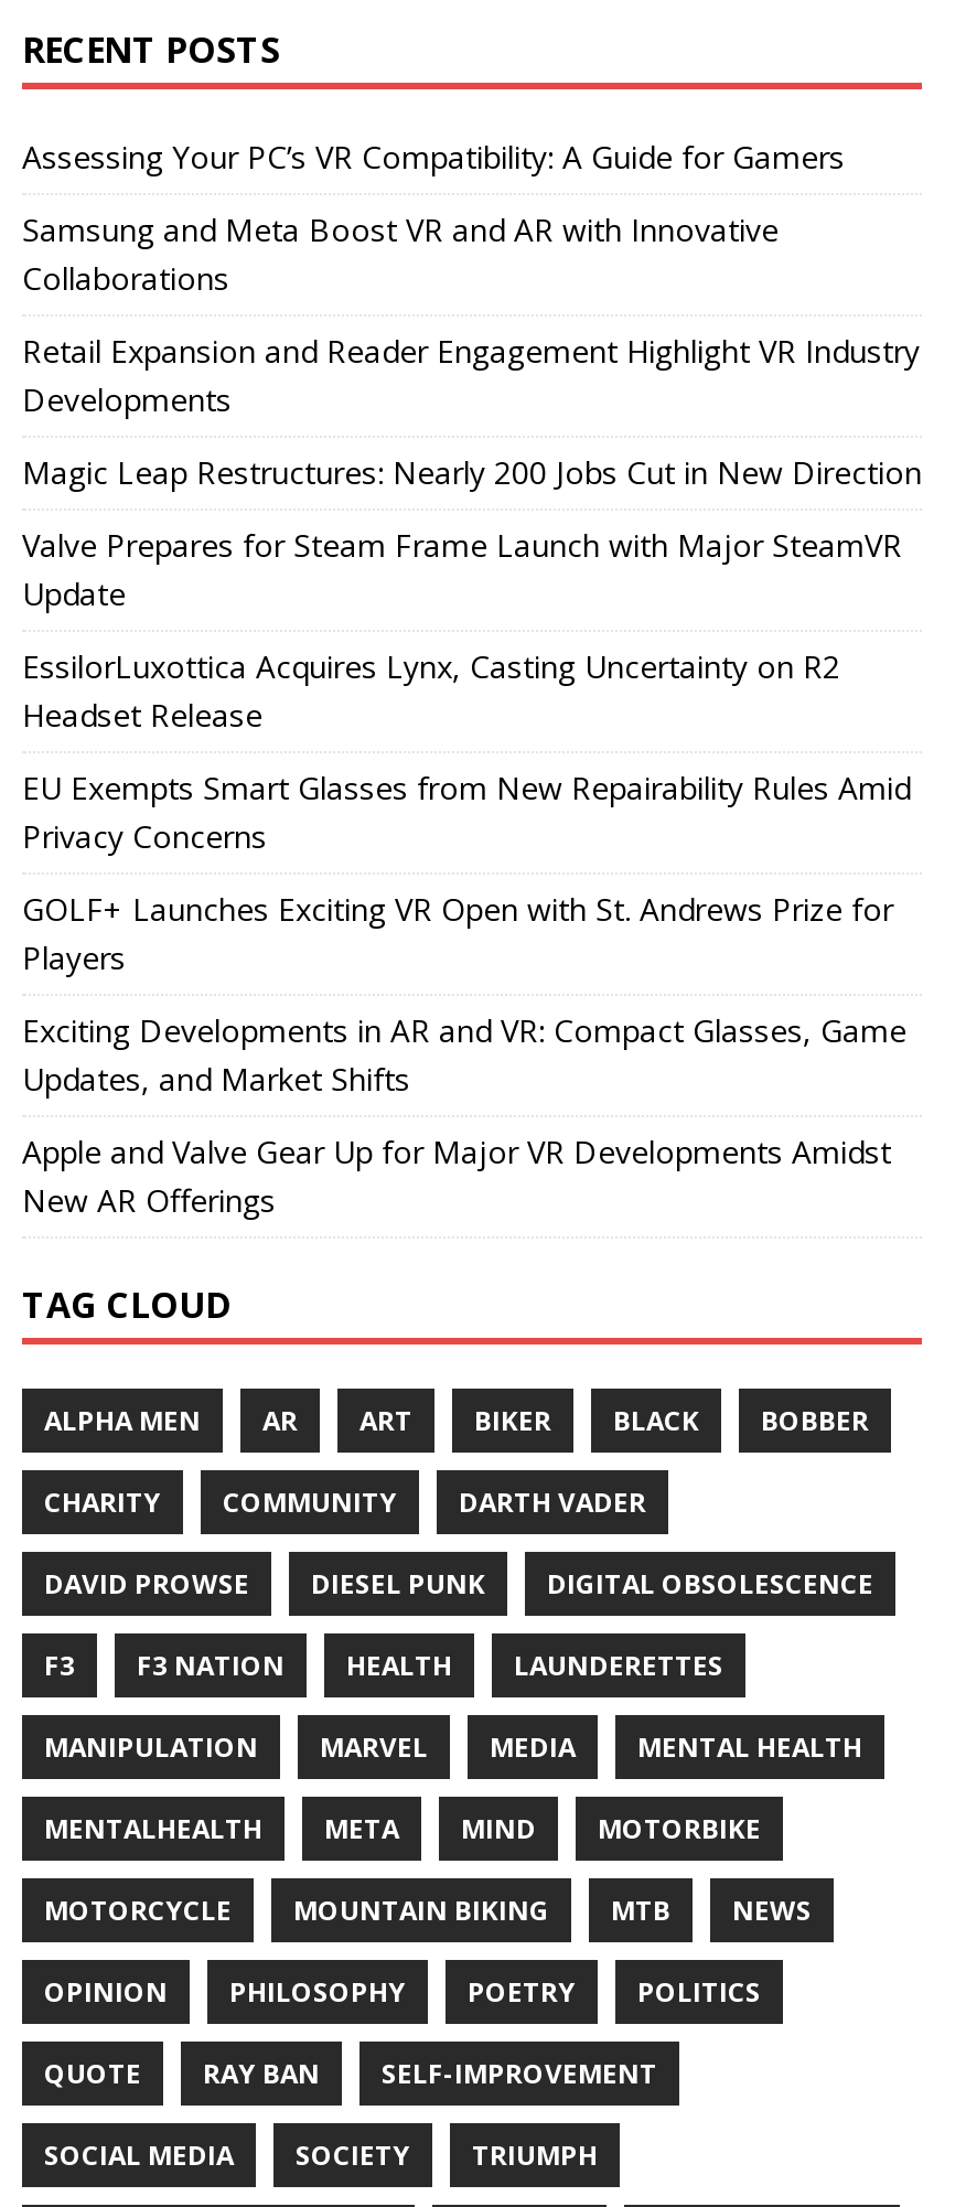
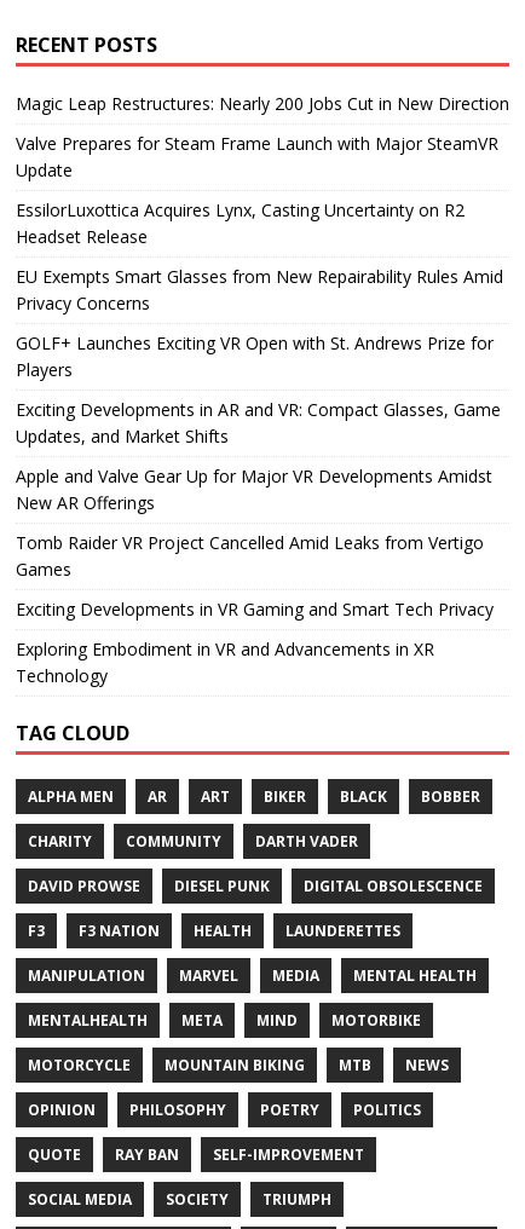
- Assessing Your PC’s VR Compatibility: A Guide for Gamers
- Samsung and Meta Boost VR and AR with Innovative
- Collaborations
- Retail Expansion and Reader Engagement Highlight VR Industry
- Developments

moved up: Magic Leap Restructures: Nearly 200 Jobs Cut in New Direction | Valve Prepares for Steam Frame Launch with Major SteamVR | Update | ... | Apple and Valve Gear Up for Major VR Developments Amidst | New AR Offerings

+ Tomb Raider VR Project Cancelled Amid Leaks from Vertigo
+ Games
+ Exciting Developments in VR Gaming and Smart Tech Privacy
+ Exploring Embodiment in VR and Advancements in XR
+ Technology
